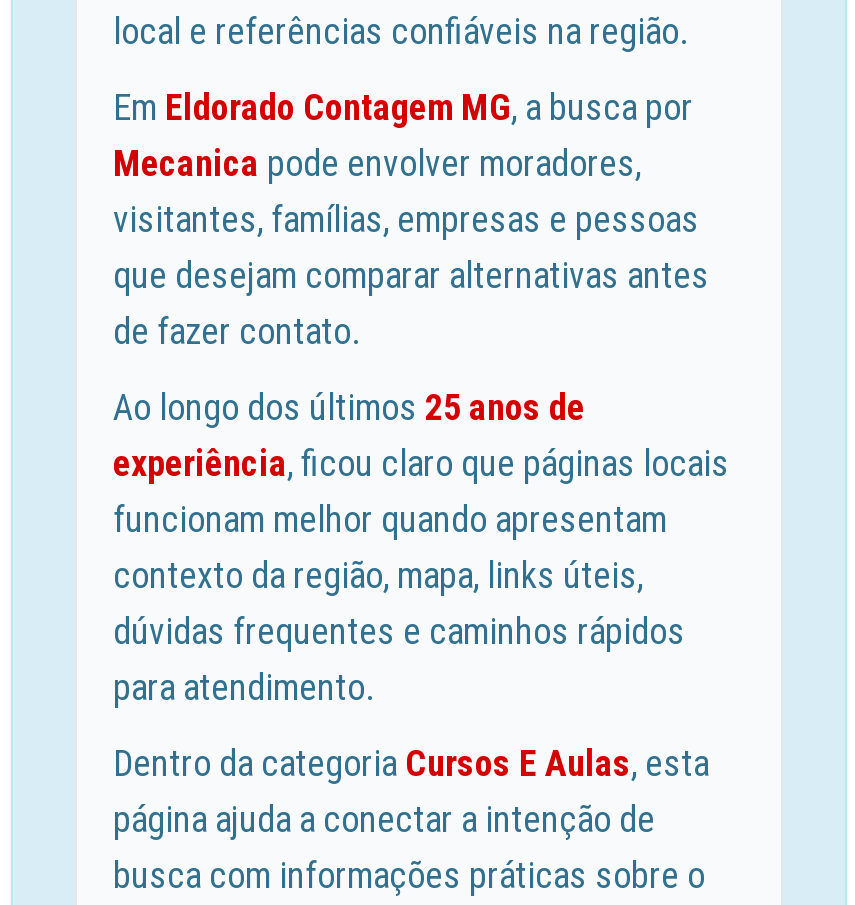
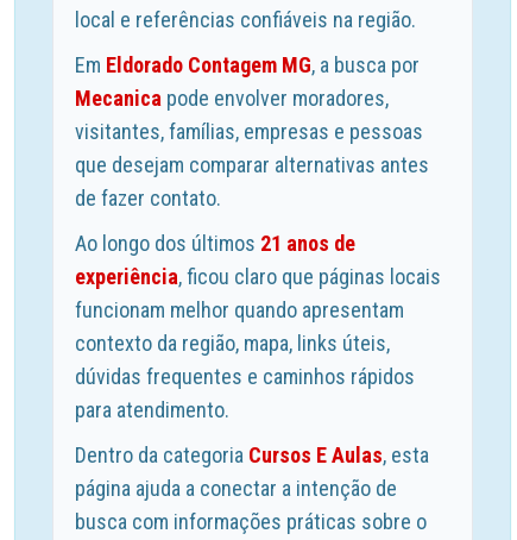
- Ao longo dos últimos 25 anos de
+ Ao longo dos últimos 21 anos de
